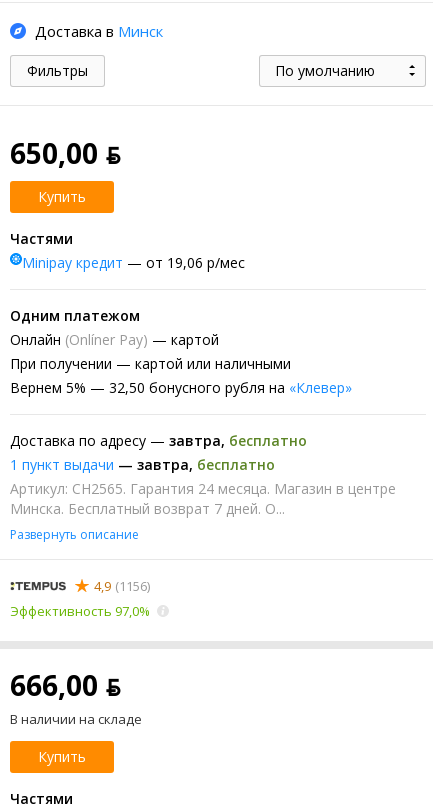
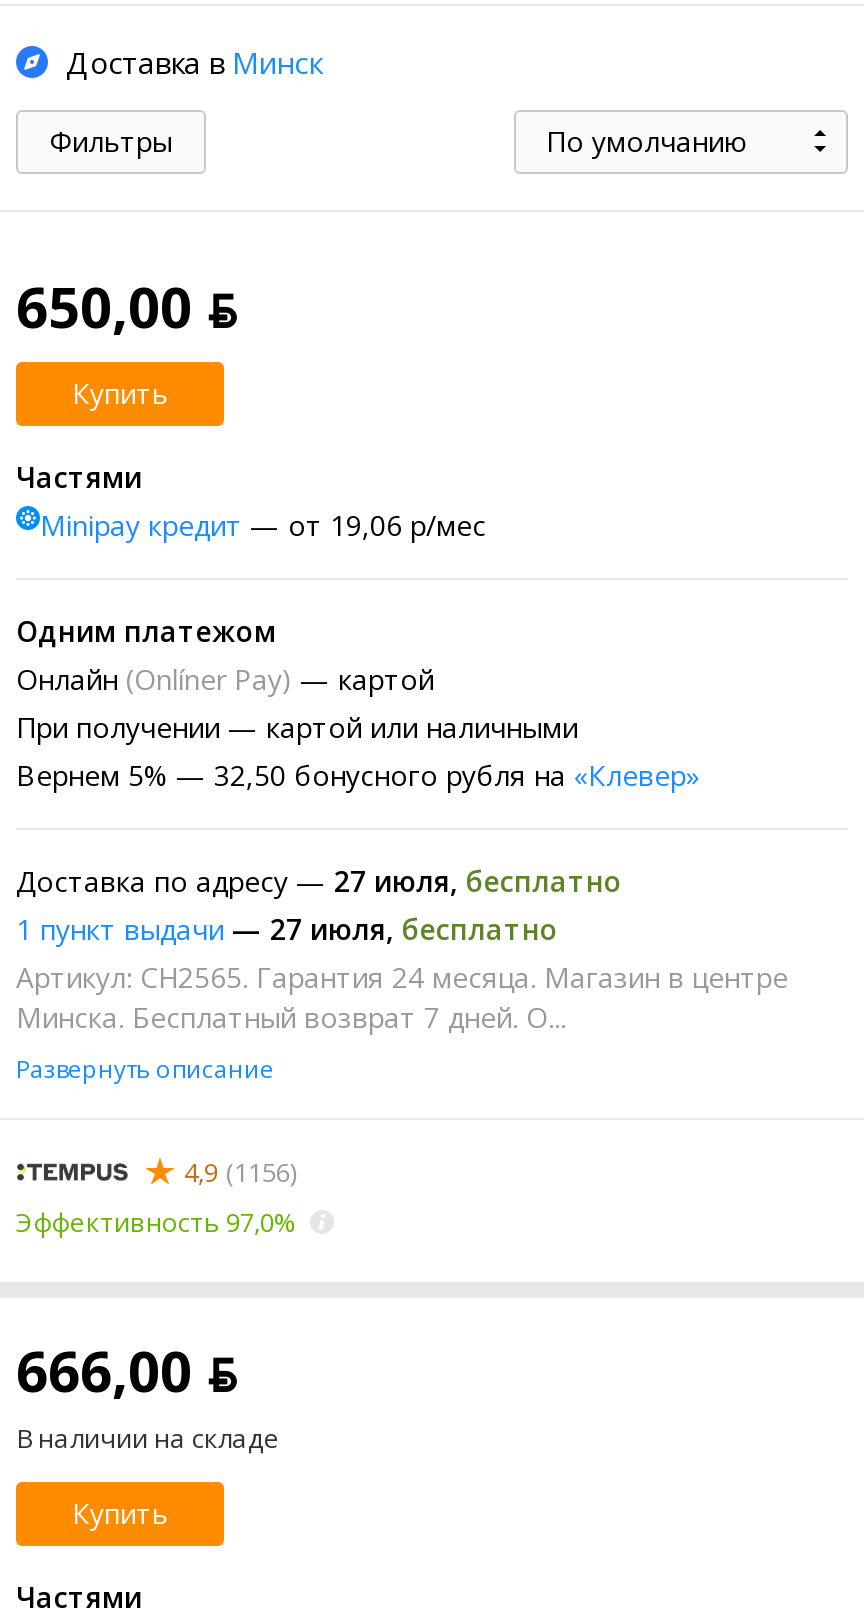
- Доставка по адресу — завтра, бесплатно
- 1 пункт выдачи — завтра, бесплатно
+ Доставка по адресу — 27 июля, бесплатно
+ 1 пункт выдачи — 27 июля, бесплатно
